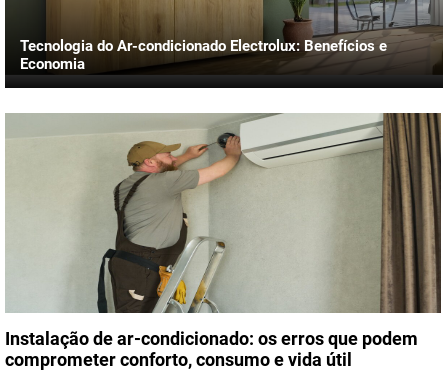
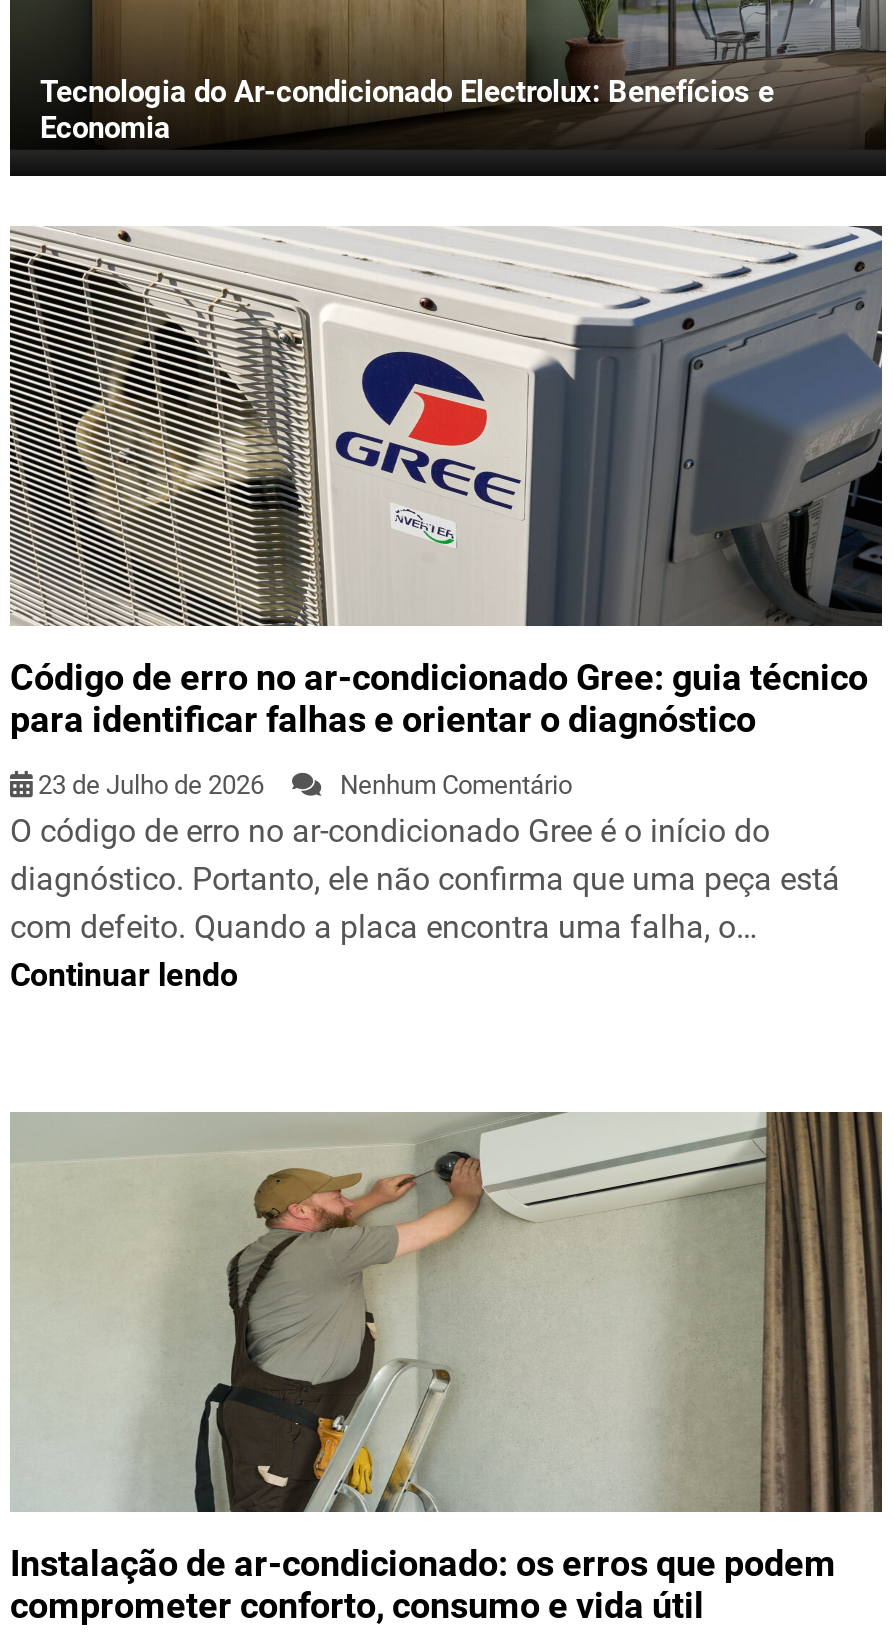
+ [image]
+ Código de erro no ar-condicionado Gree: guia técnico
+ para identificar falhas e orientar o diagnóstico
+ 23 de Julho de 2026
+ Nenhum Comentário
+ O código de erro no ar-condicionado Gree é o início do
+ diagnóstico. Portanto, ele não confirma que uma peça está
+ com defeito. Quando a placa encontra uma falha, o…
+ Continuar lendo
